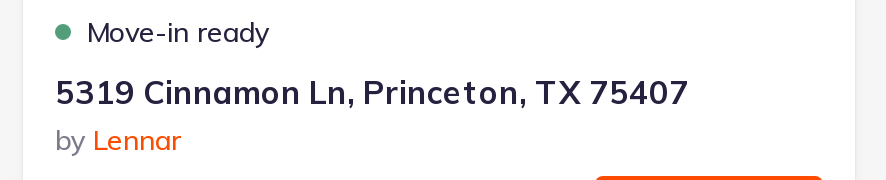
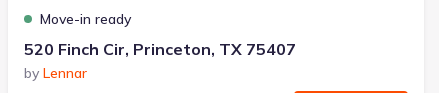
- 5319 Cinnamon Ln, Princeton, TX 75407
+ 520 Finch Cir, Princeton, TX 75407
